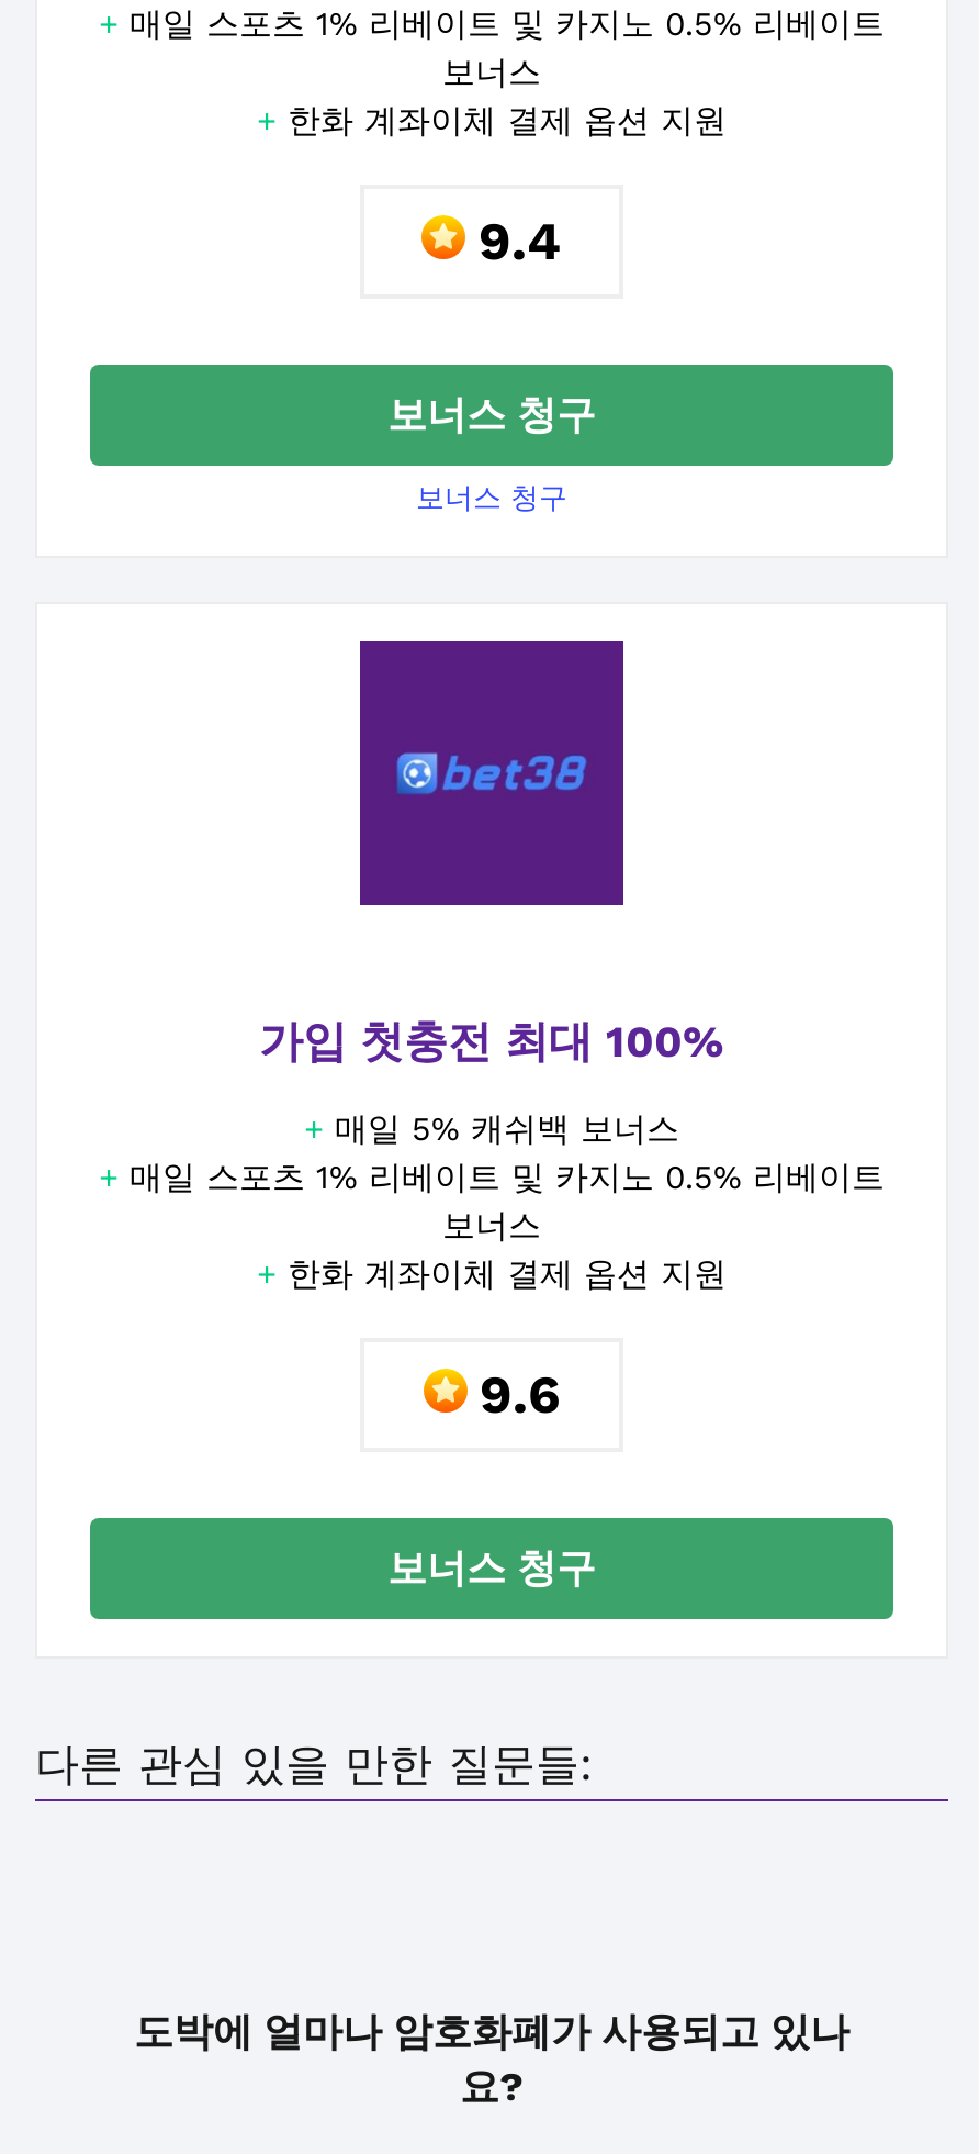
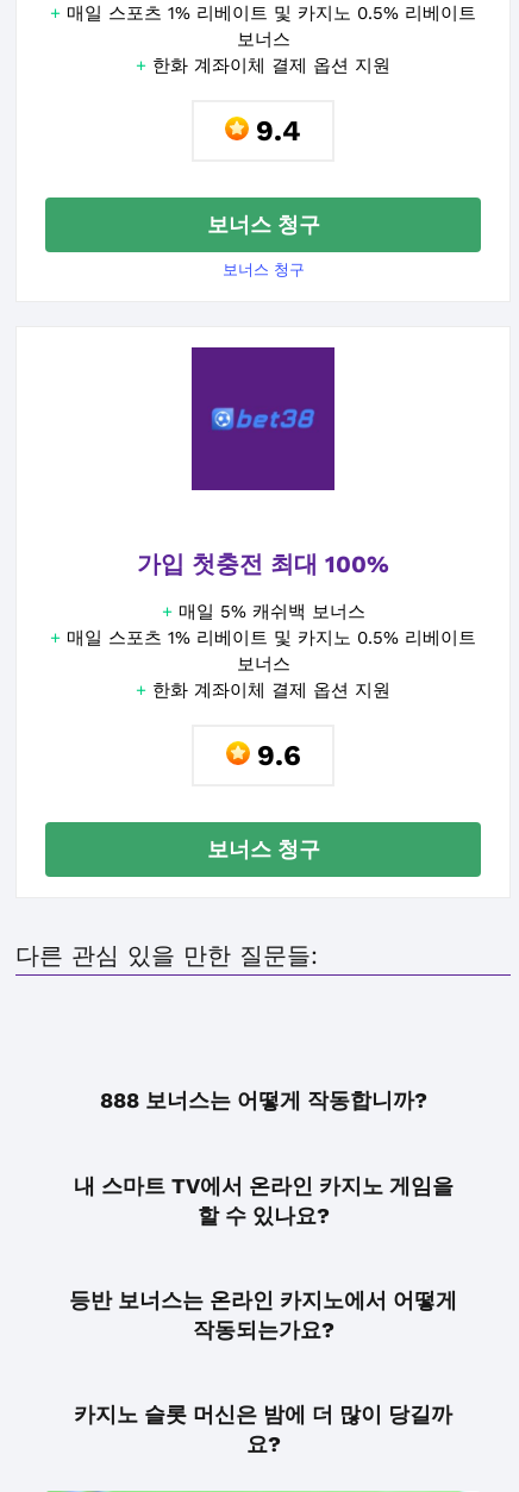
- 도박에 얼마나 암호화폐가 사용되고 있나
+ 888 보너스는 어떻게 작동합니까?
+ 내 스마트 TV에서 온라인 카지노 게임을
+ 할 수 있나요?
+ 등반 보너스는 온라인 카지노에서 어떻게
+ 작동되는가요?
+ 카지노 슬롯 머신은 밤에 더 많이 당길까
